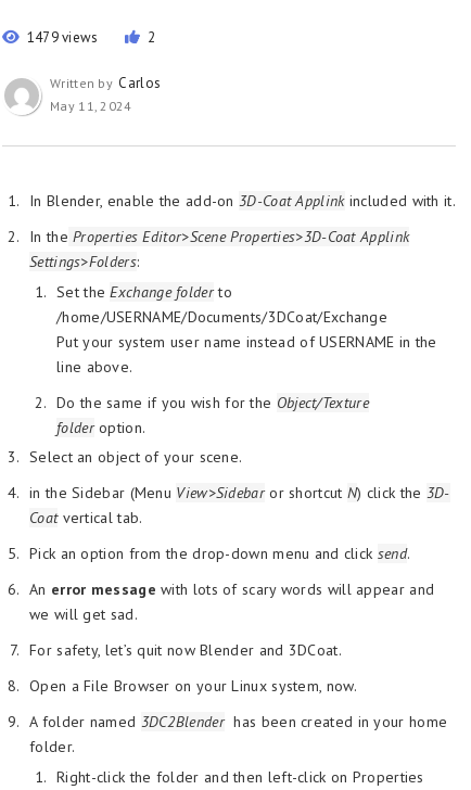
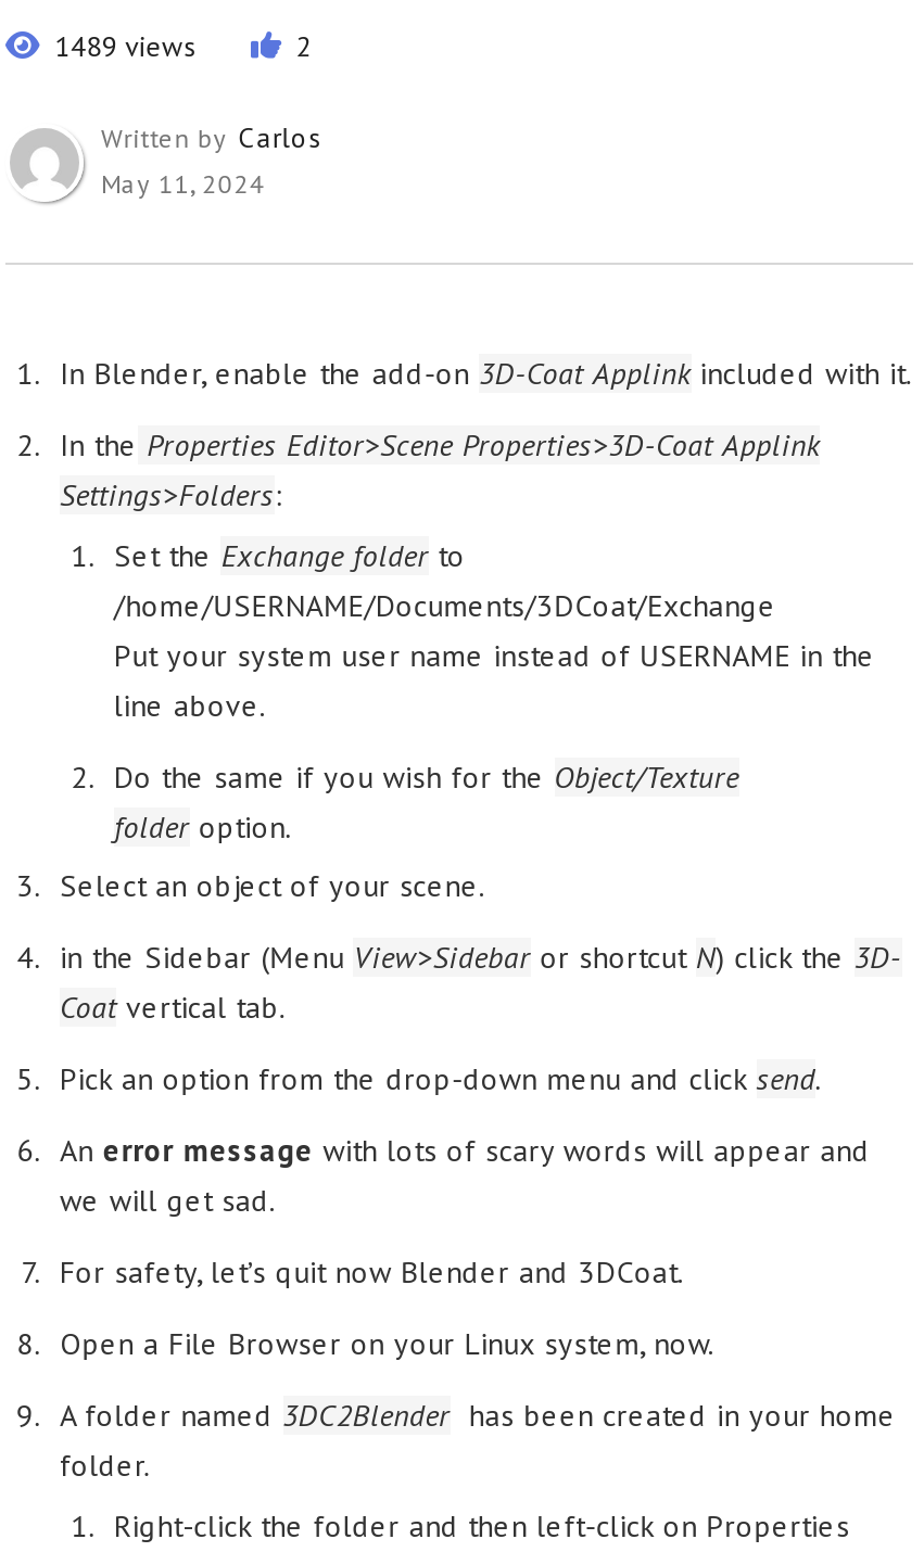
- 1479 views
+ 1489 views
